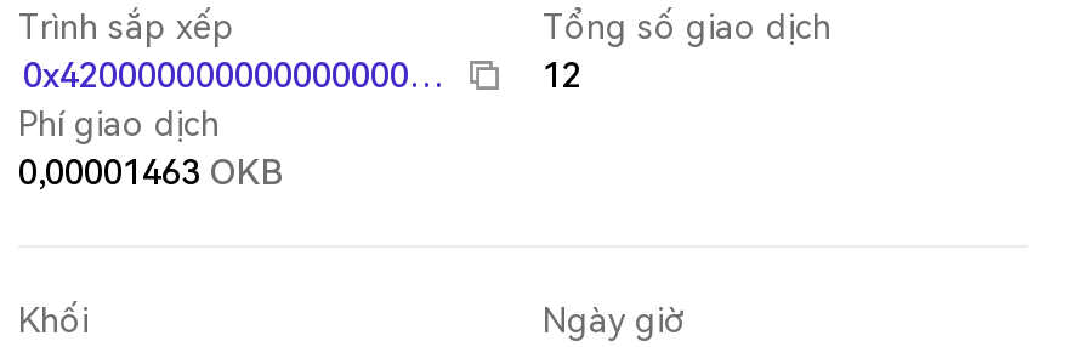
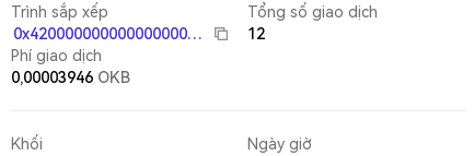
- 0,00001463 OKB
+ 0,00003946 OKB
